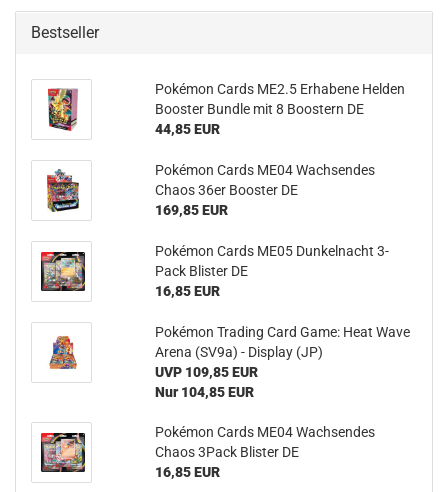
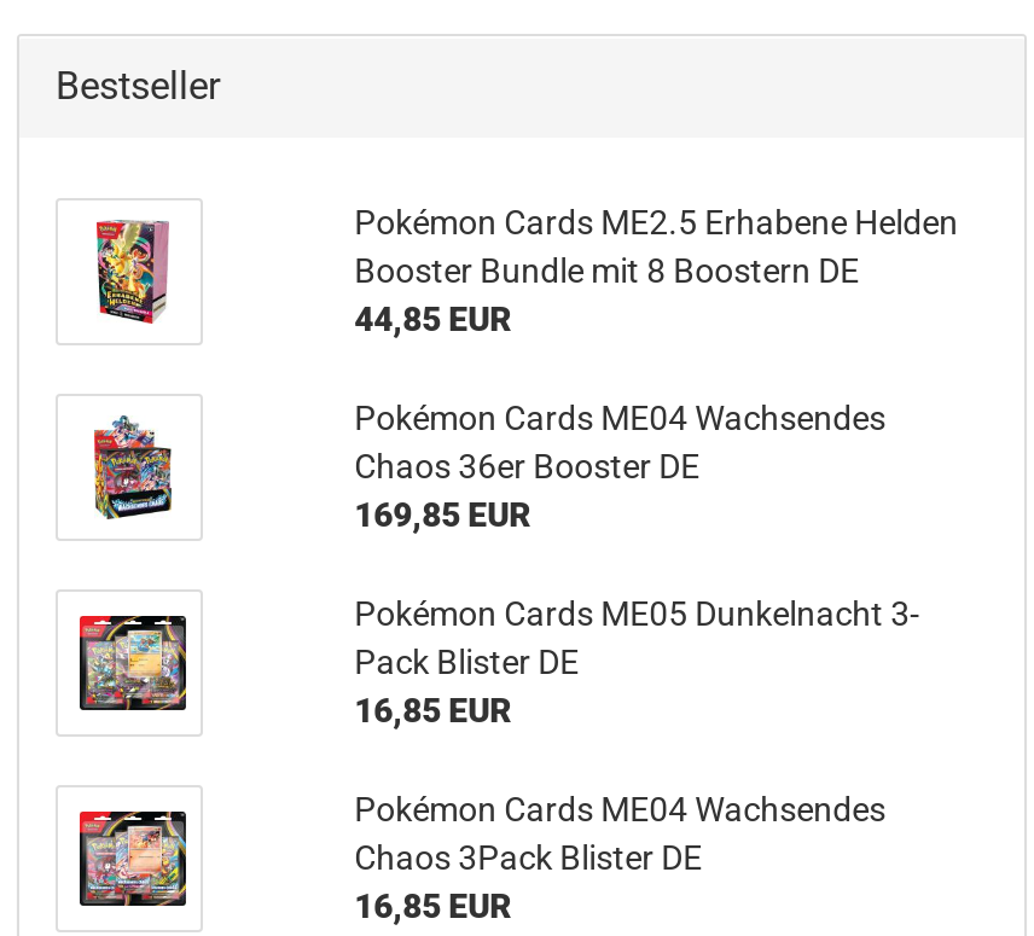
- Pokémon Trading Card Game: Heat Wave
- Arena (SV9a) - Display (JP)
- UVP 109,85 EUR
- Nur 104,85 EUR

- [image]
